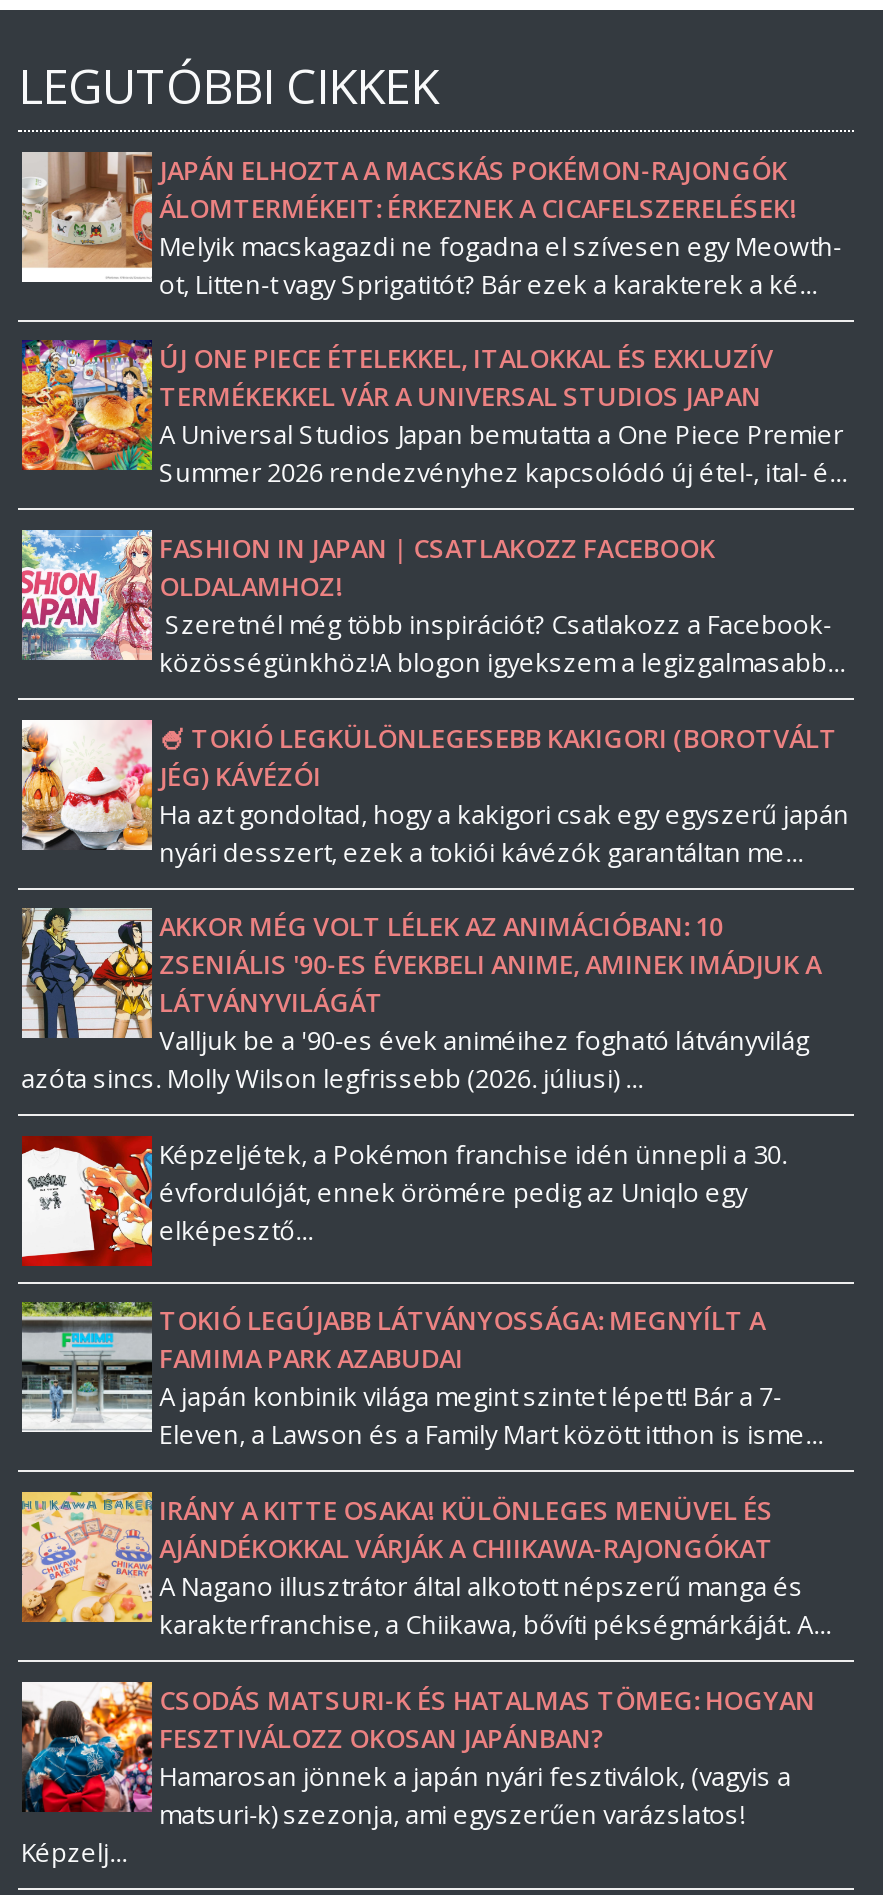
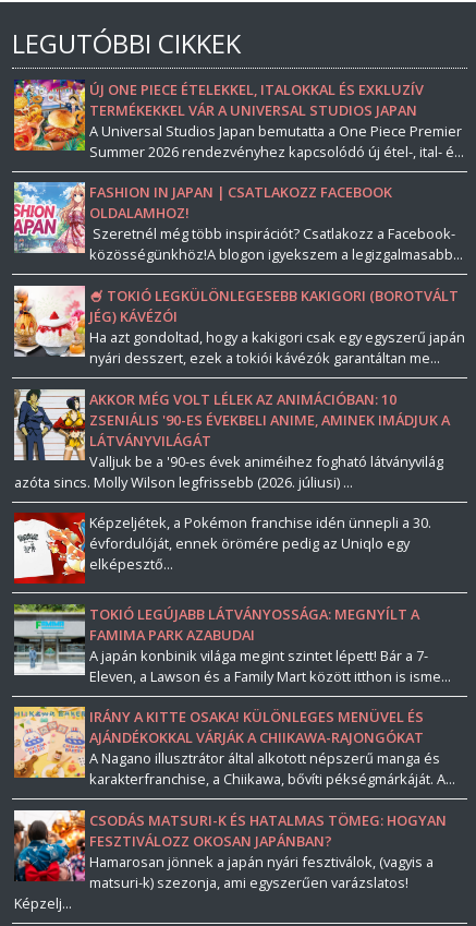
- [image]
- JAPÁN ELHOZTA A MACSKÁS POKÉMON-RAJONGÓK
- ÁLOMTERMÉKEIT: ÉRKEZNEK A CICAFELSZERELÉSEK!
- Melyik macskagazdi ne fogadna el szívesen egy Meowth-
- ot, Litten-t vagy Sprigatitót? Bár ezek a karakterek a ké...
